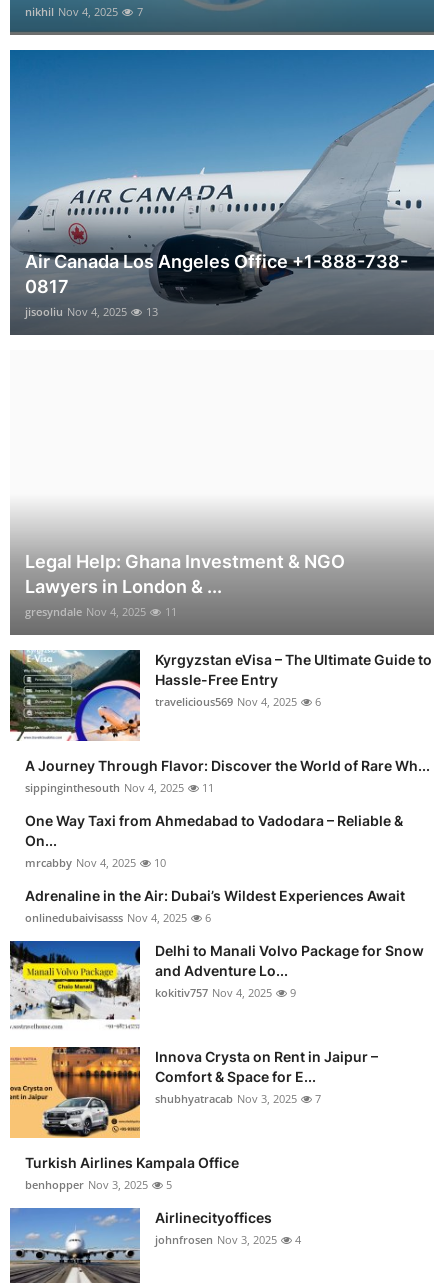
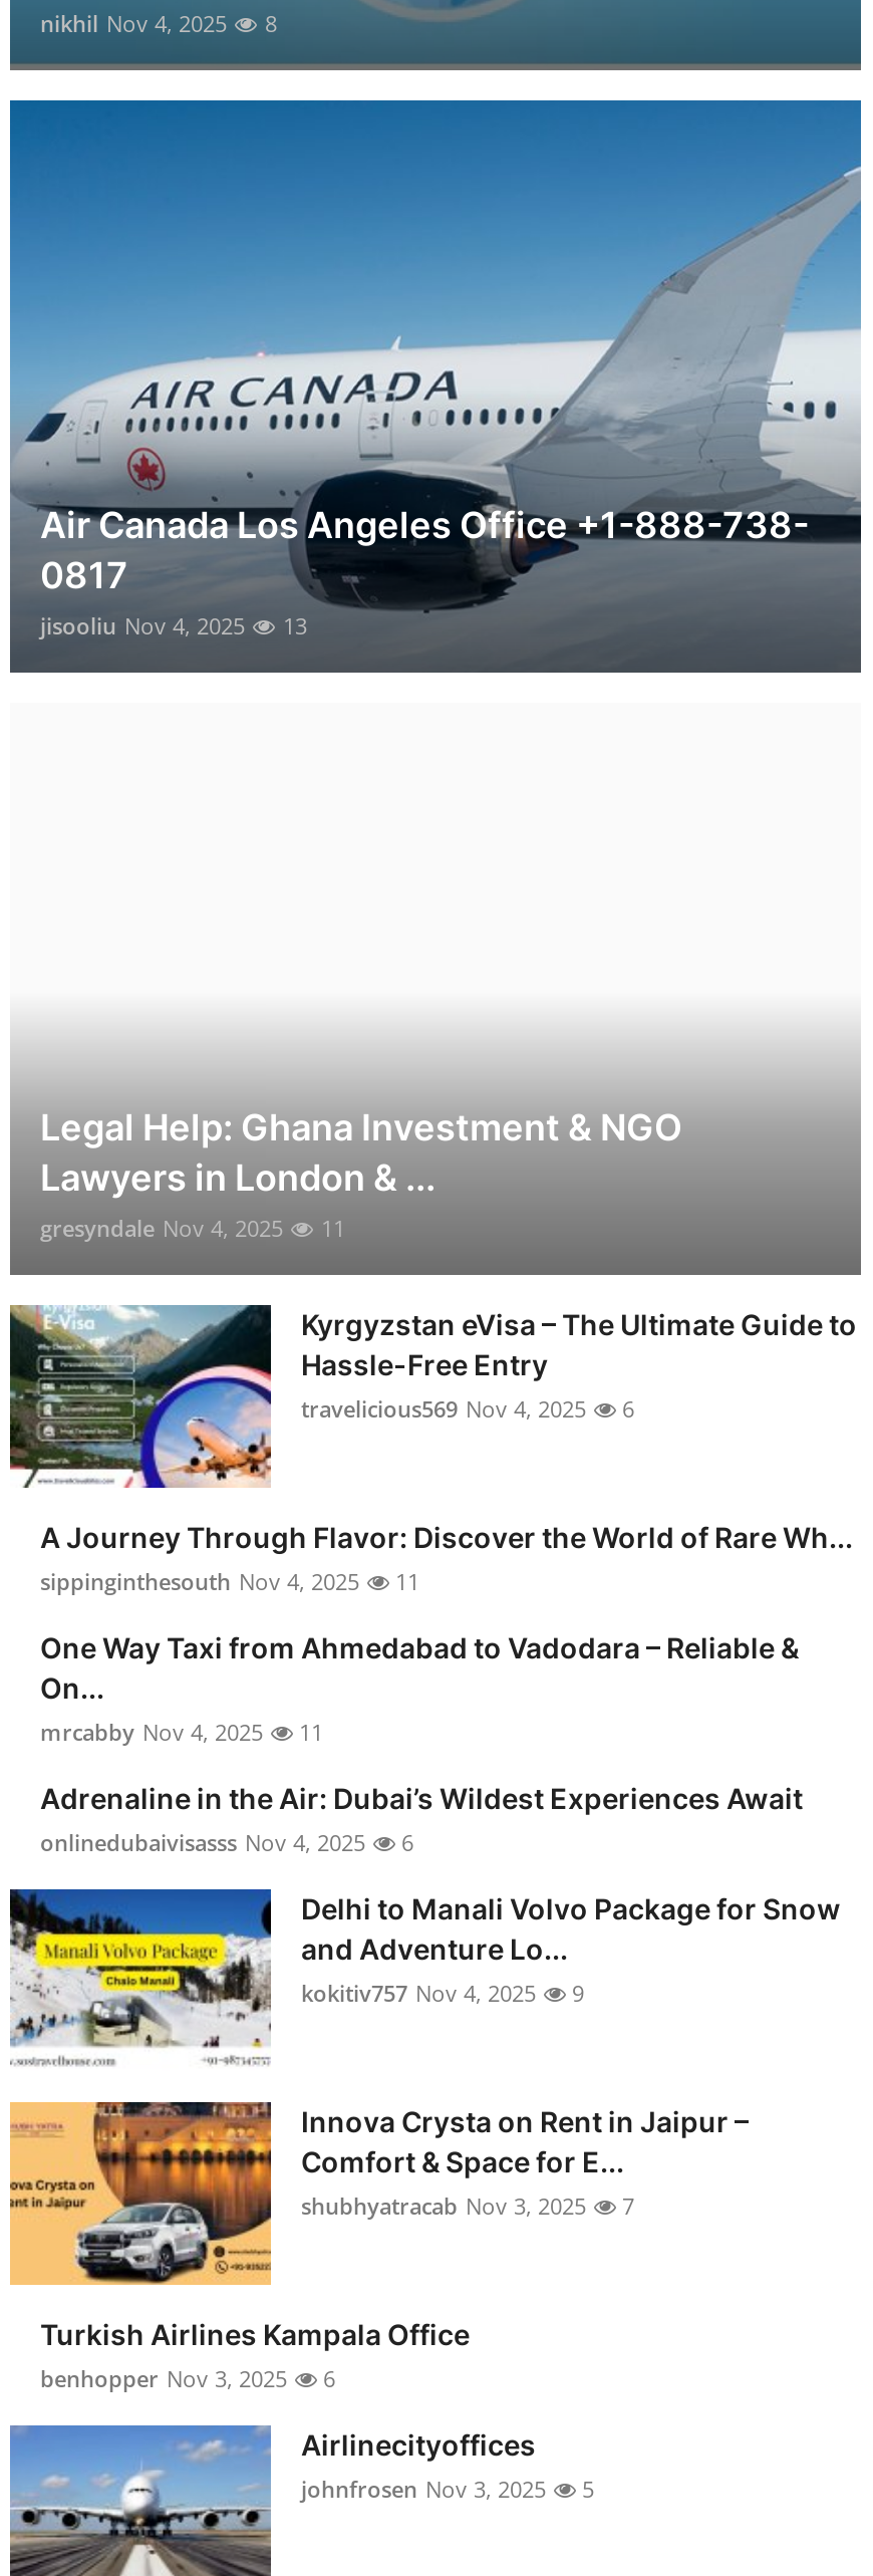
- nikhil Nov 4, 2025 7
+ nikhil Nov 4, 2025 8

- mrcabby Nov 4, 2025 10
+ mrcabby Nov 4, 2025 11

- benhopper Nov 3, 2025 5
+ benhopper Nov 3, 2025 6

- johnfrosen Nov 3, 2025 4
+ johnfrosen Nov 3, 2025 5
